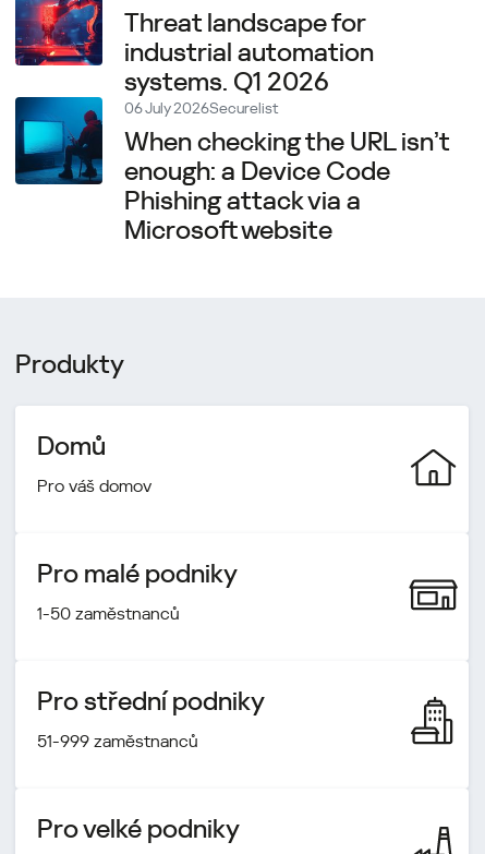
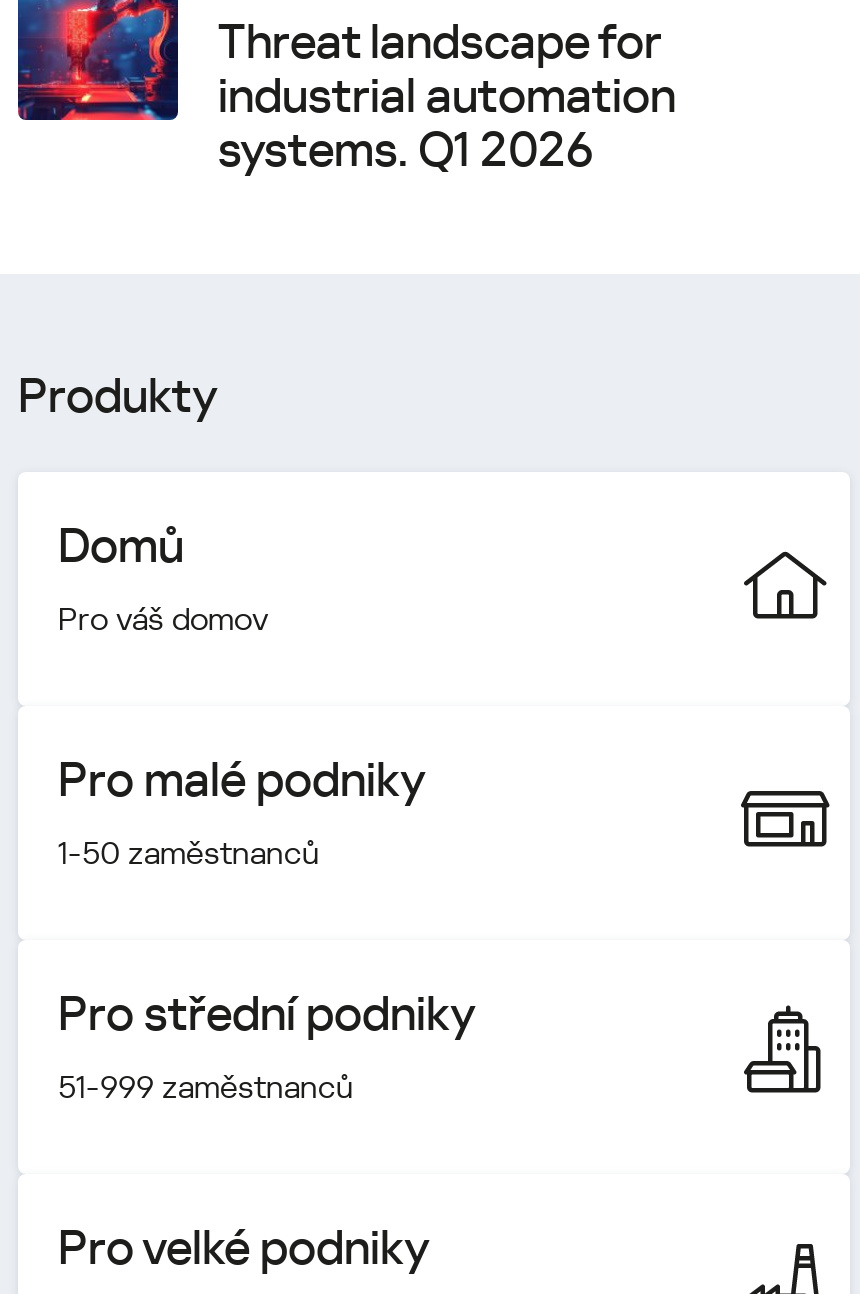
- [image]
- 06 July 2026Securelist
- When checking the URL isn’t
- enough: a Device Code
- Phishing attack via a
- Microsoft website
